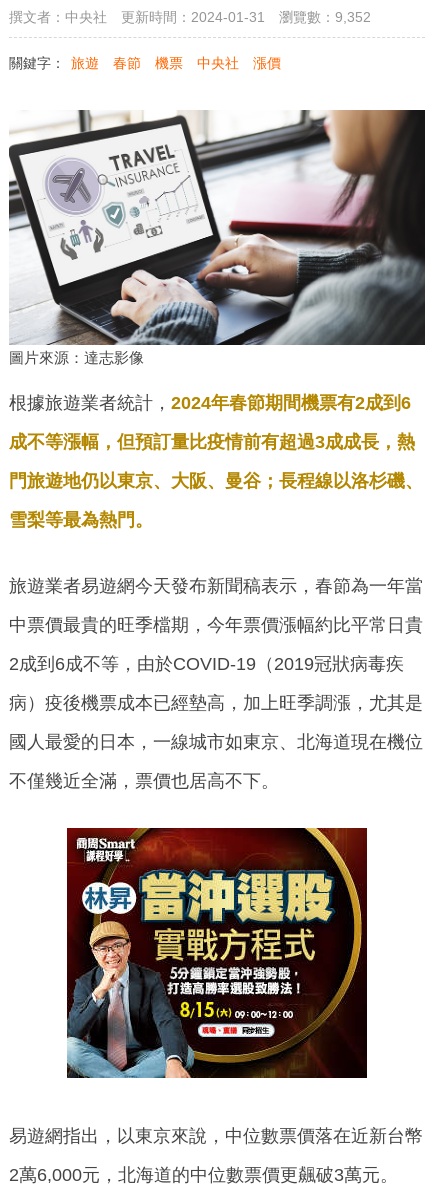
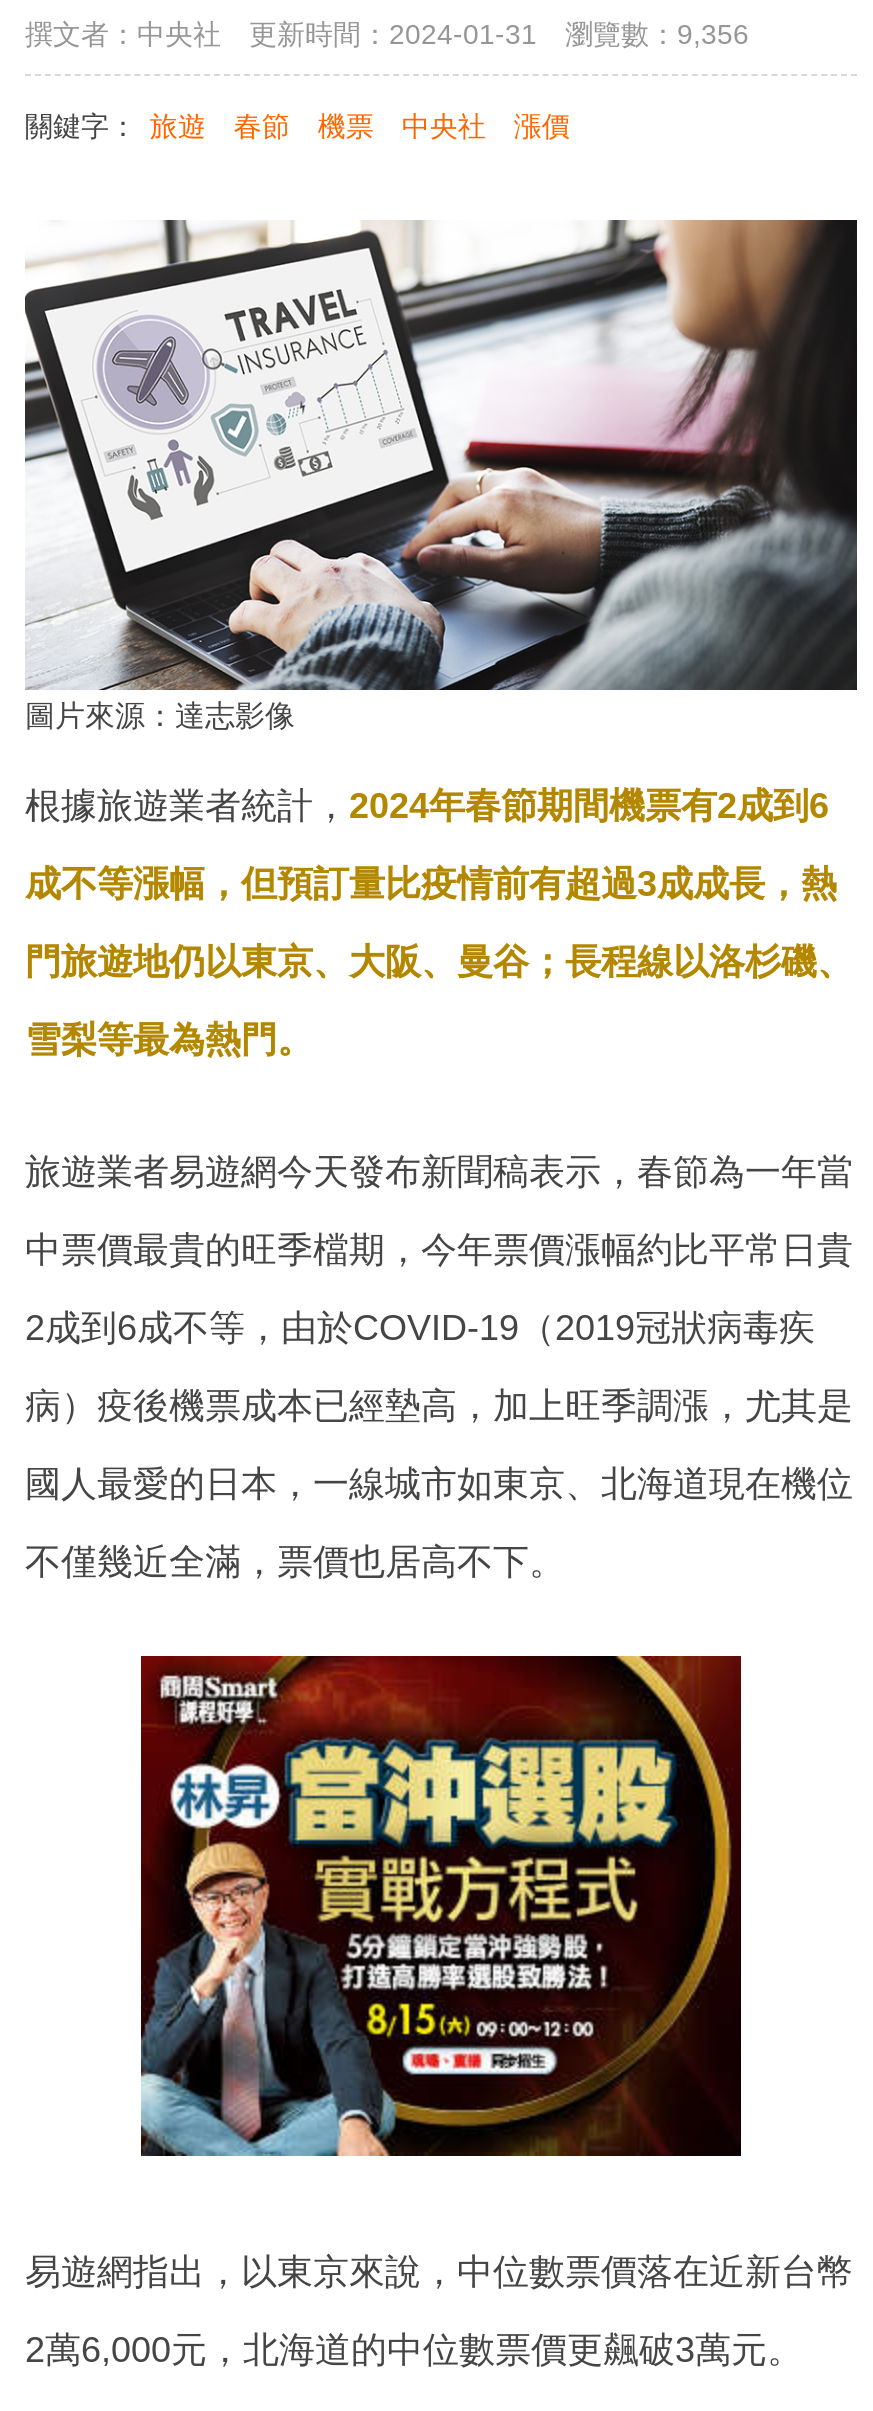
- 撰文者：中央社 更新時間：2024-01-31 瀏覽數：9,352
+ 撰文者：中央社 更新時間：2024-01-31 瀏覽數：9,356
